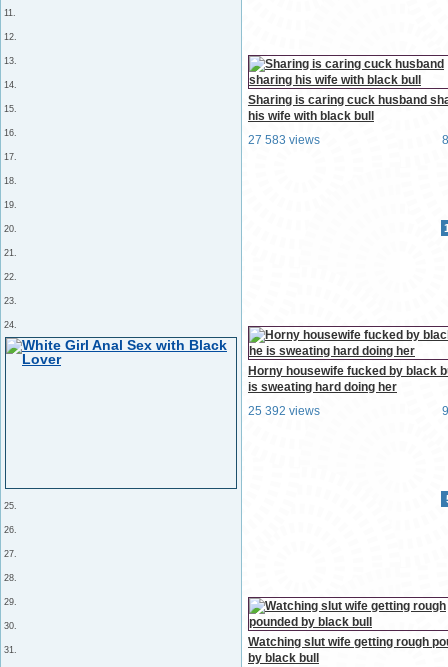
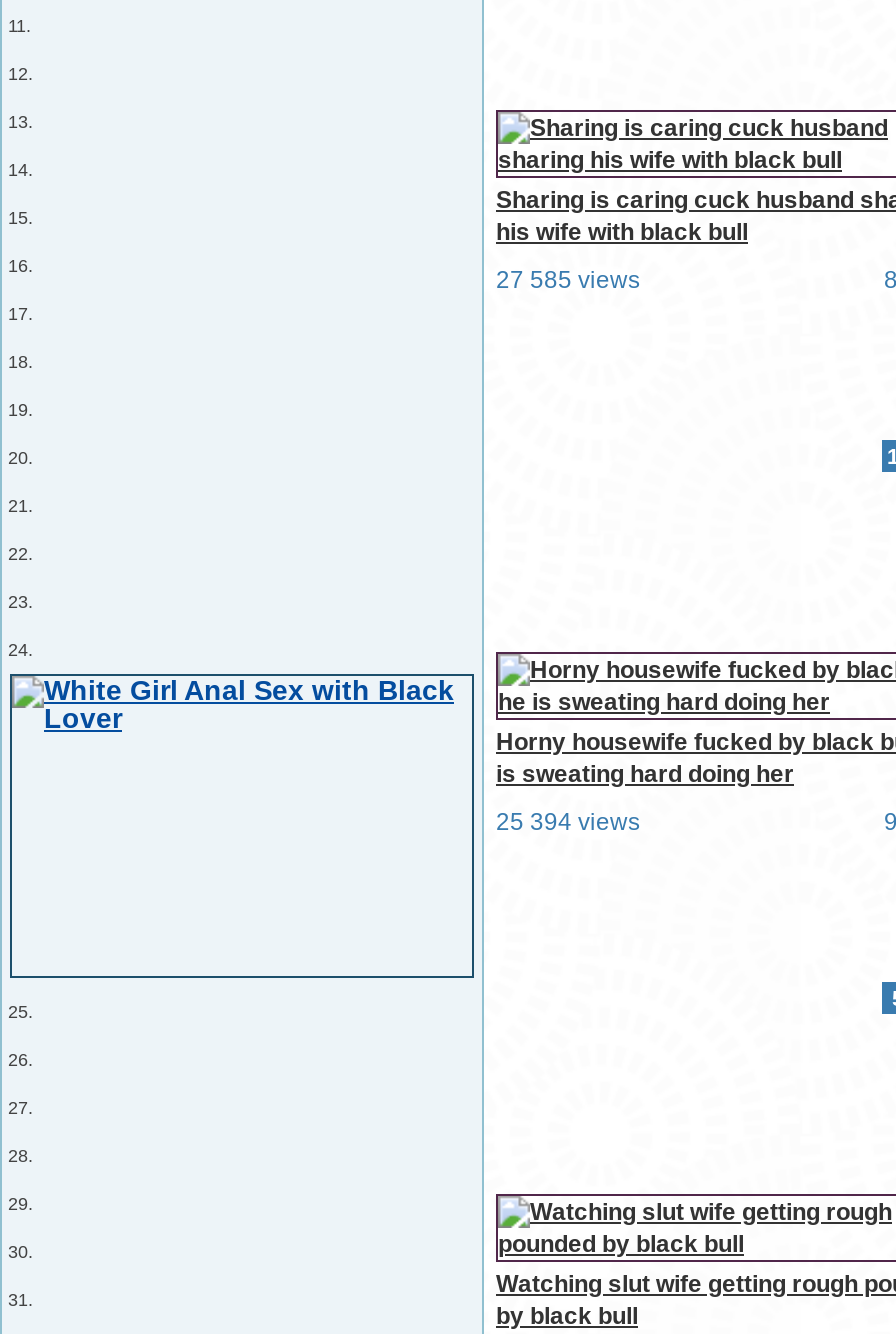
- 27 583 views
+ 27 585 views

- 25 392 views
+ 25 394 views
